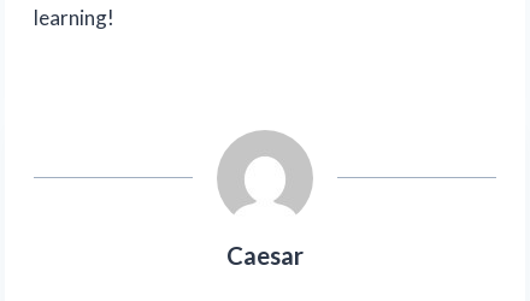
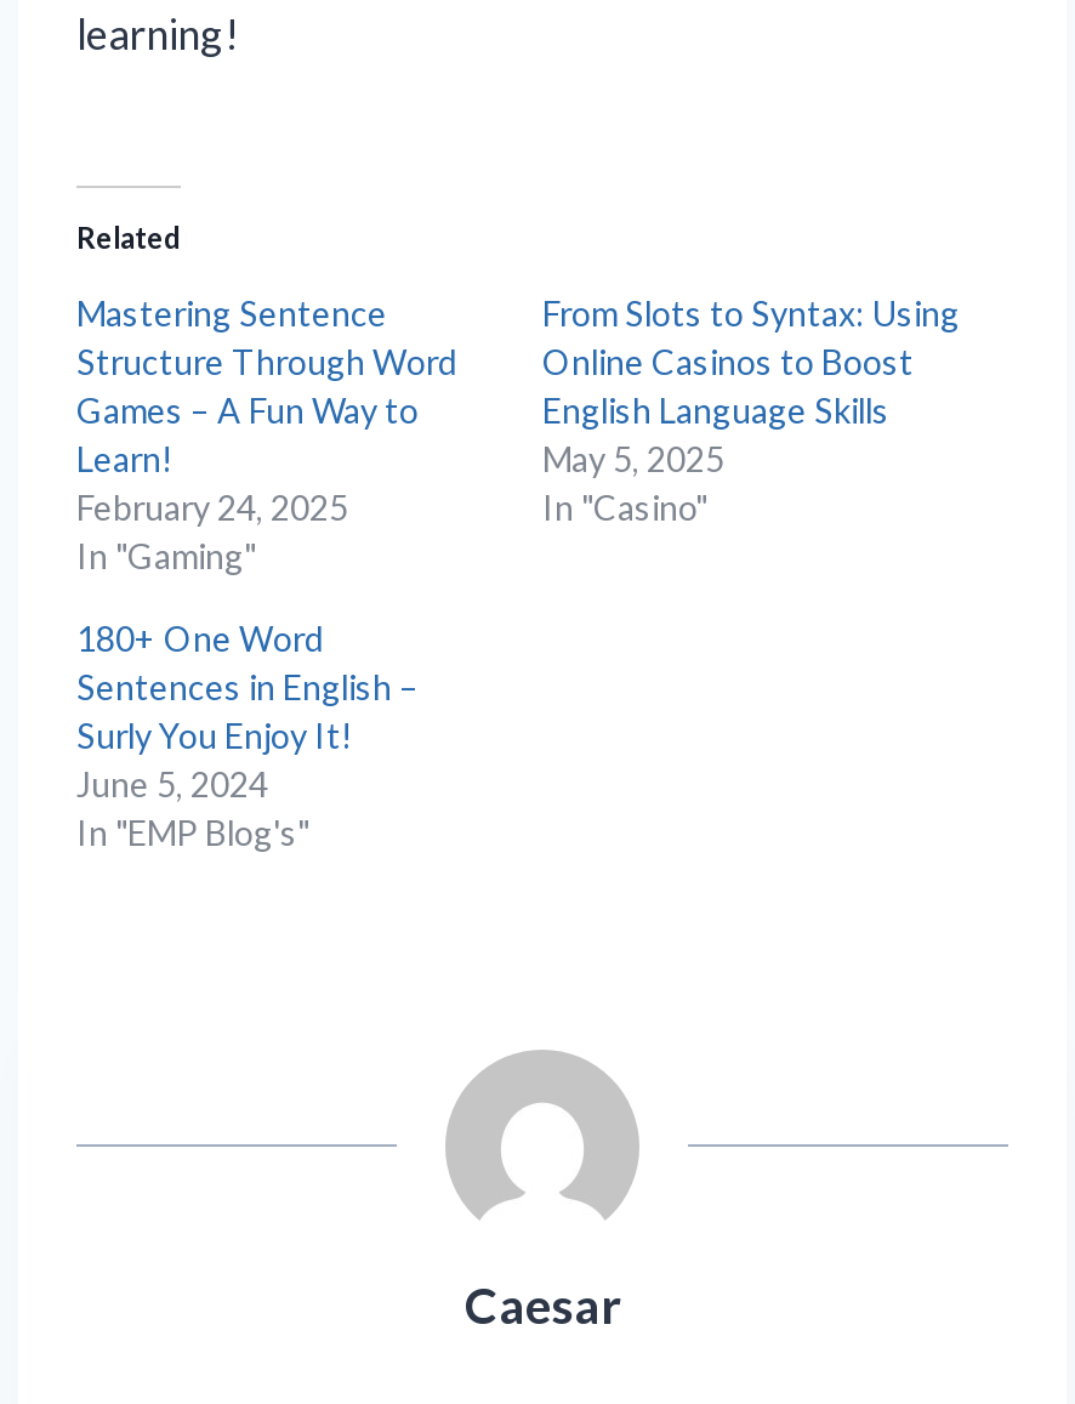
+ Related
+ Mastering Sentence
+ Structure Through Word
+ Games – A Fun Way to
+ Learn!
+ February 24, 2025
+ In "Gaming"

+ From Slots to Syntax: Using
+ Online Casinos to Boost
+ English Language Skills
+ May 5, 2025
+ In "Casino"
+ 180+ One Word
+ Sentences in English –
+ Surly You Enjoy It!
+ June 5, 2024
+ In "EMP Blog's"
